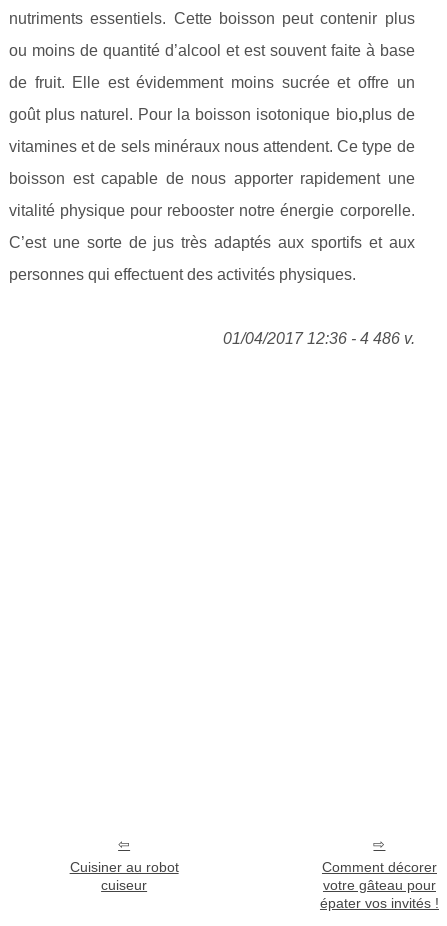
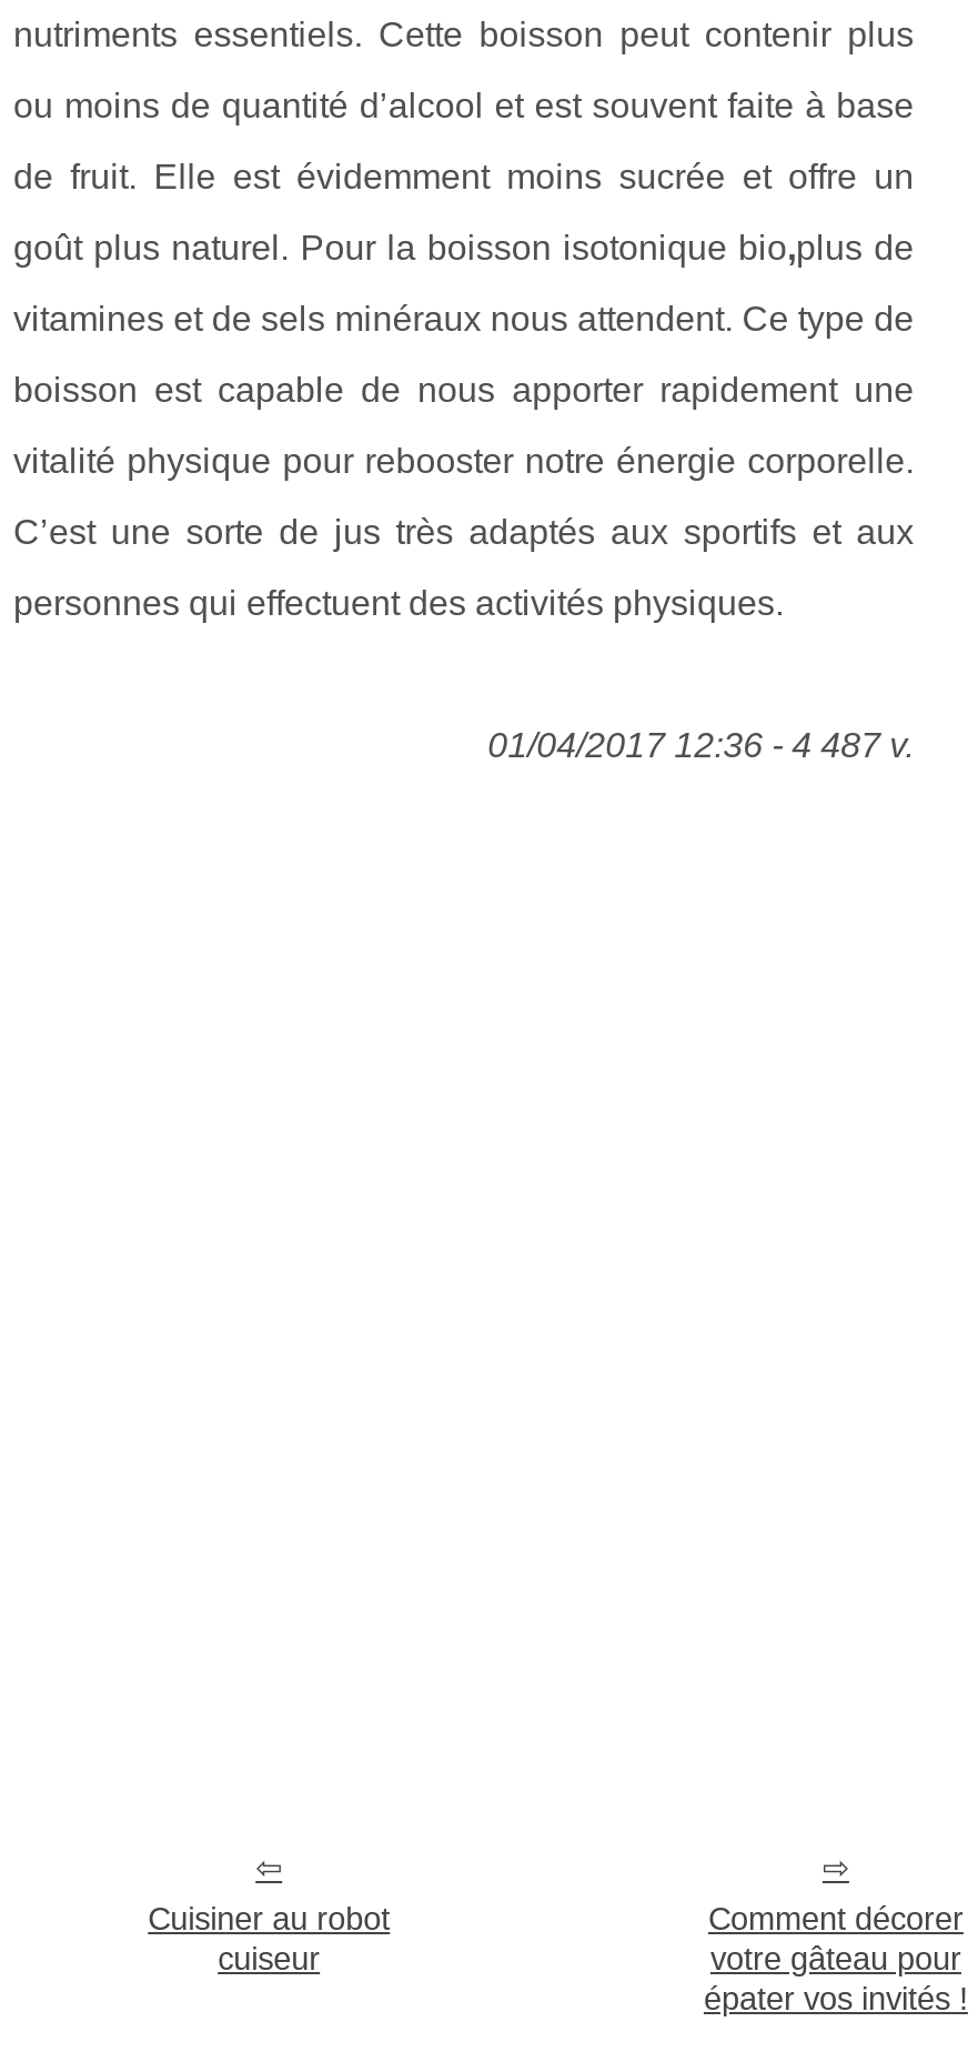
- 01/04/2017 12:36 - 4 486 v.
+ 01/04/2017 12:36 - 4 487 v.
